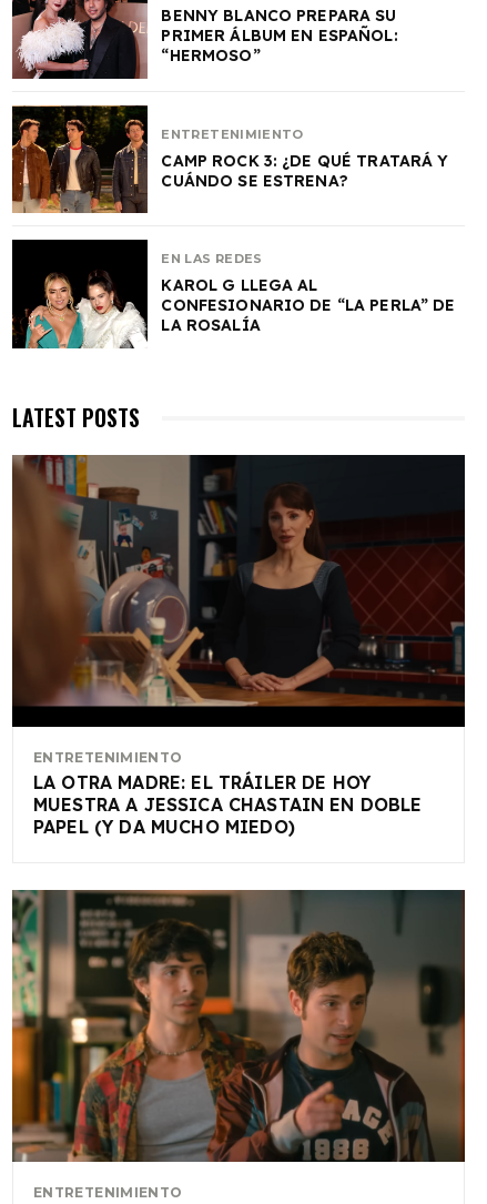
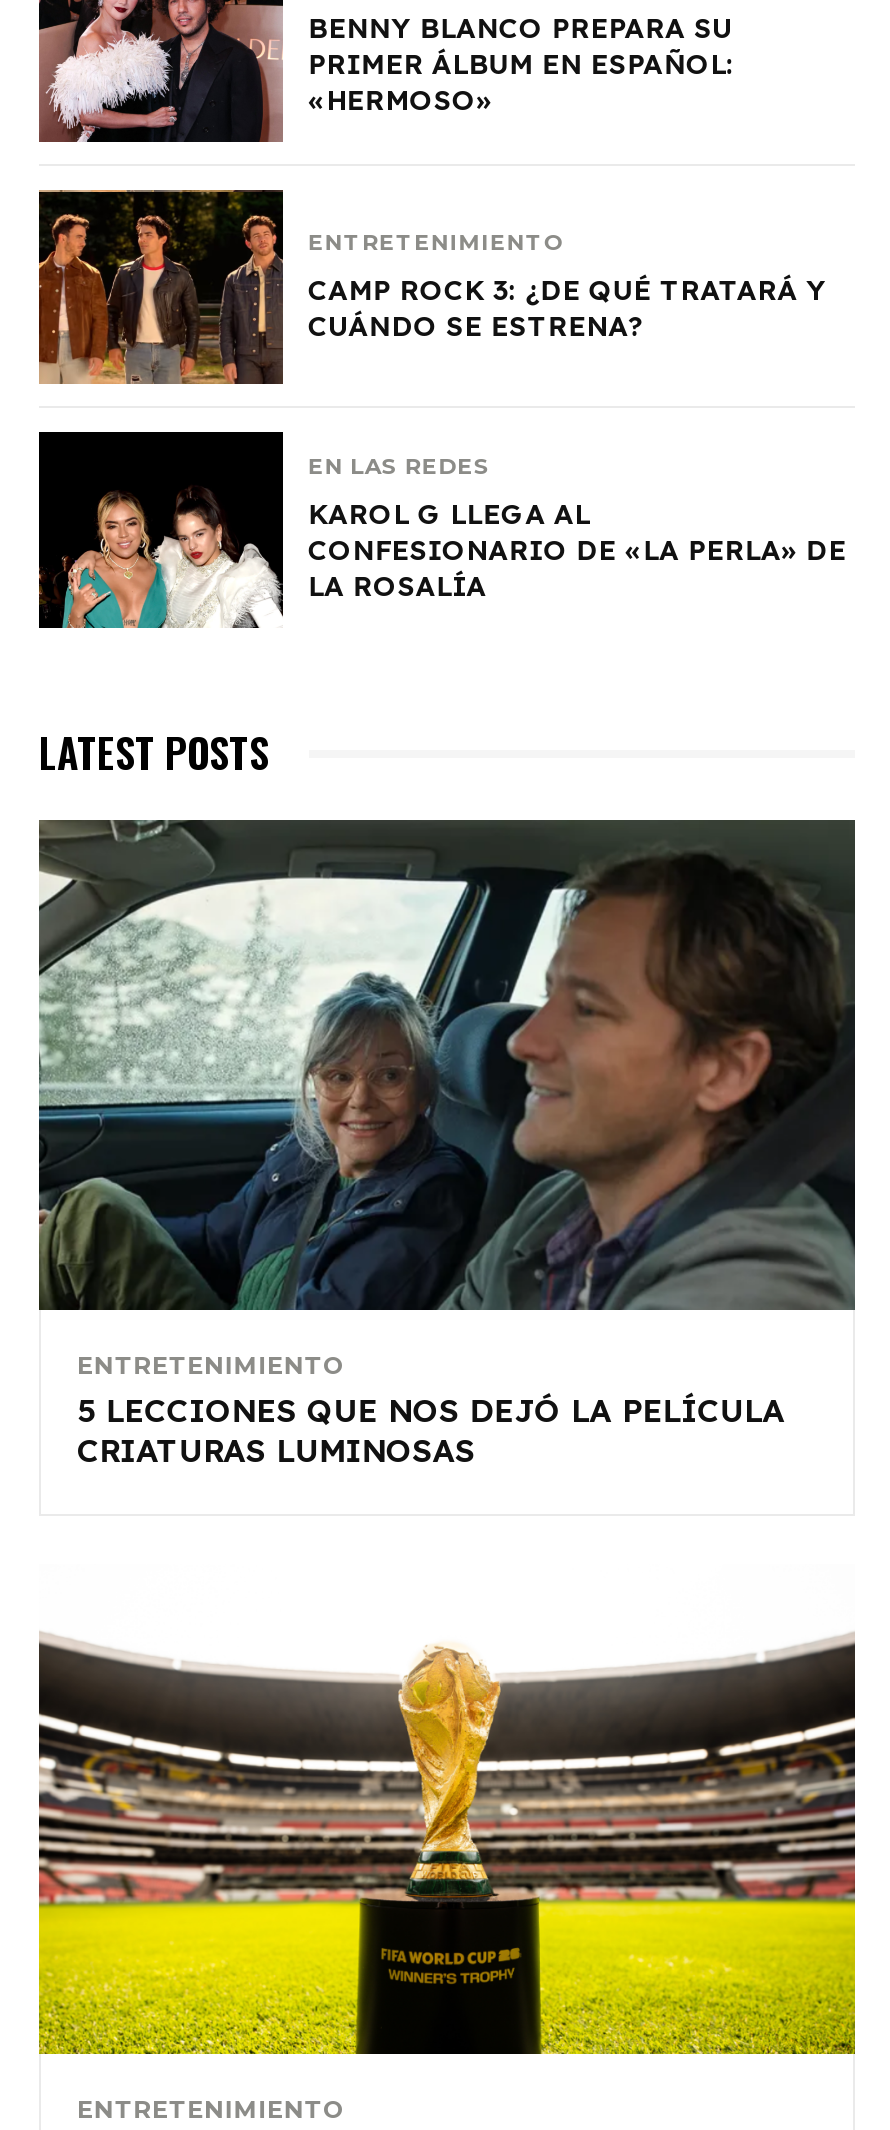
- “HERMOSO”
+ «HERMOSO»

- CONFESIONARIO DE “LA PERLA” DE
+ CONFESIONARIO DE «LA PERLA» DE

- [image]
- LA OTRA MADRE: EL TRÁILER DE HOY
- MUESTRA A JESSICA CHASTAIN EN DOBLE
- PAPEL (Y DA MUCHO MIEDO)
+ [image]
+ 5 LECCIONES QUE NOS DEJÓ LA PELÍCULA
+ CRIATURAS LUMINOSAS

- [image]
+ [image]
